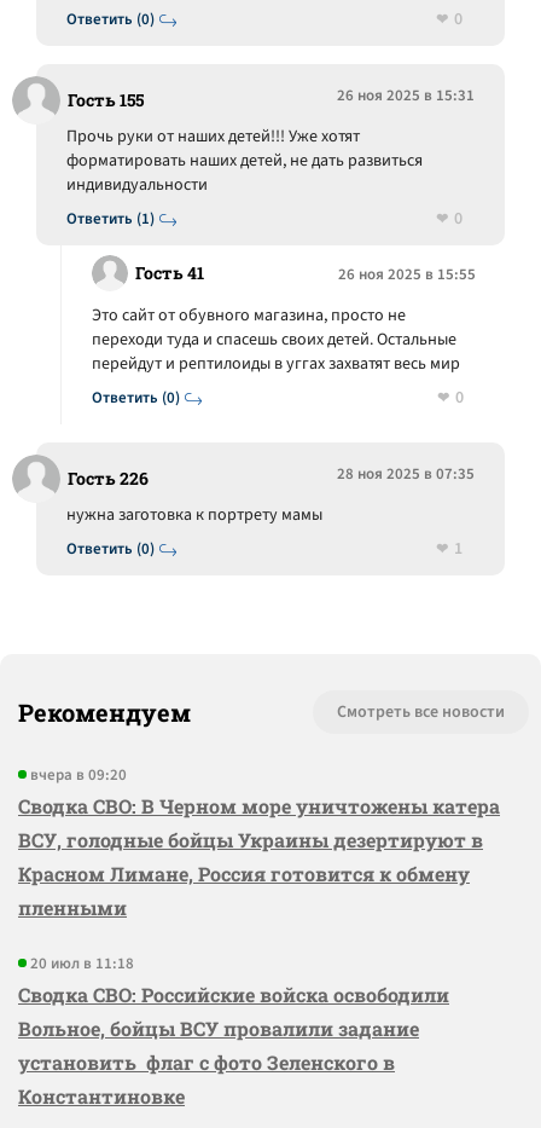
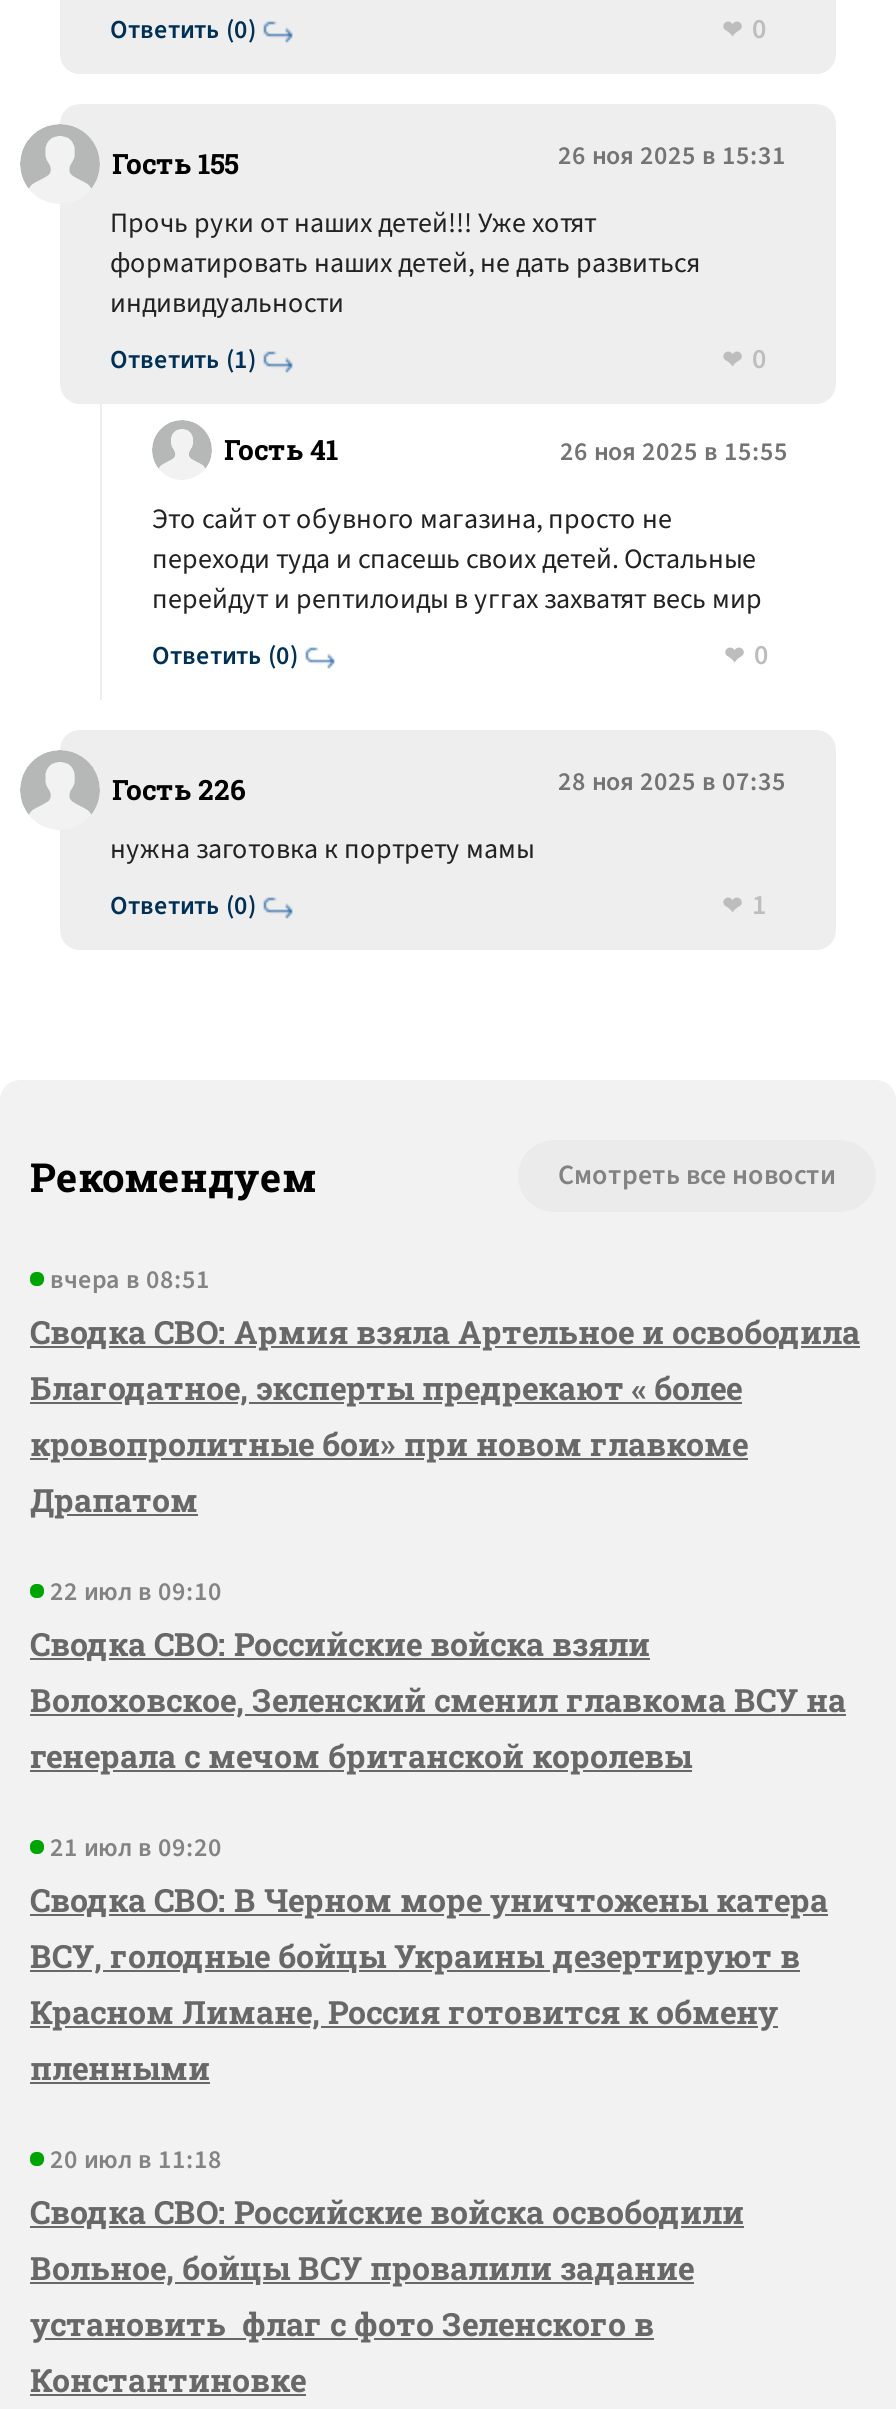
- вчера в 09:20
+ вчера в 08:51
+ Сводка СВО: Армия взяла Артельное и освободила
+ Благодатное, эксперты предрекают « более
+ кровопролитные бои» при новом главкоме
+ Драпатом
+ 22 июл в 09:10
+ Сводка СВО: Российские войска взяли
+ Волоховское, Зеленский сменил главкома ВСУ на
+ генерала с мечом британской королевы
+ 21 июл в 09:20
